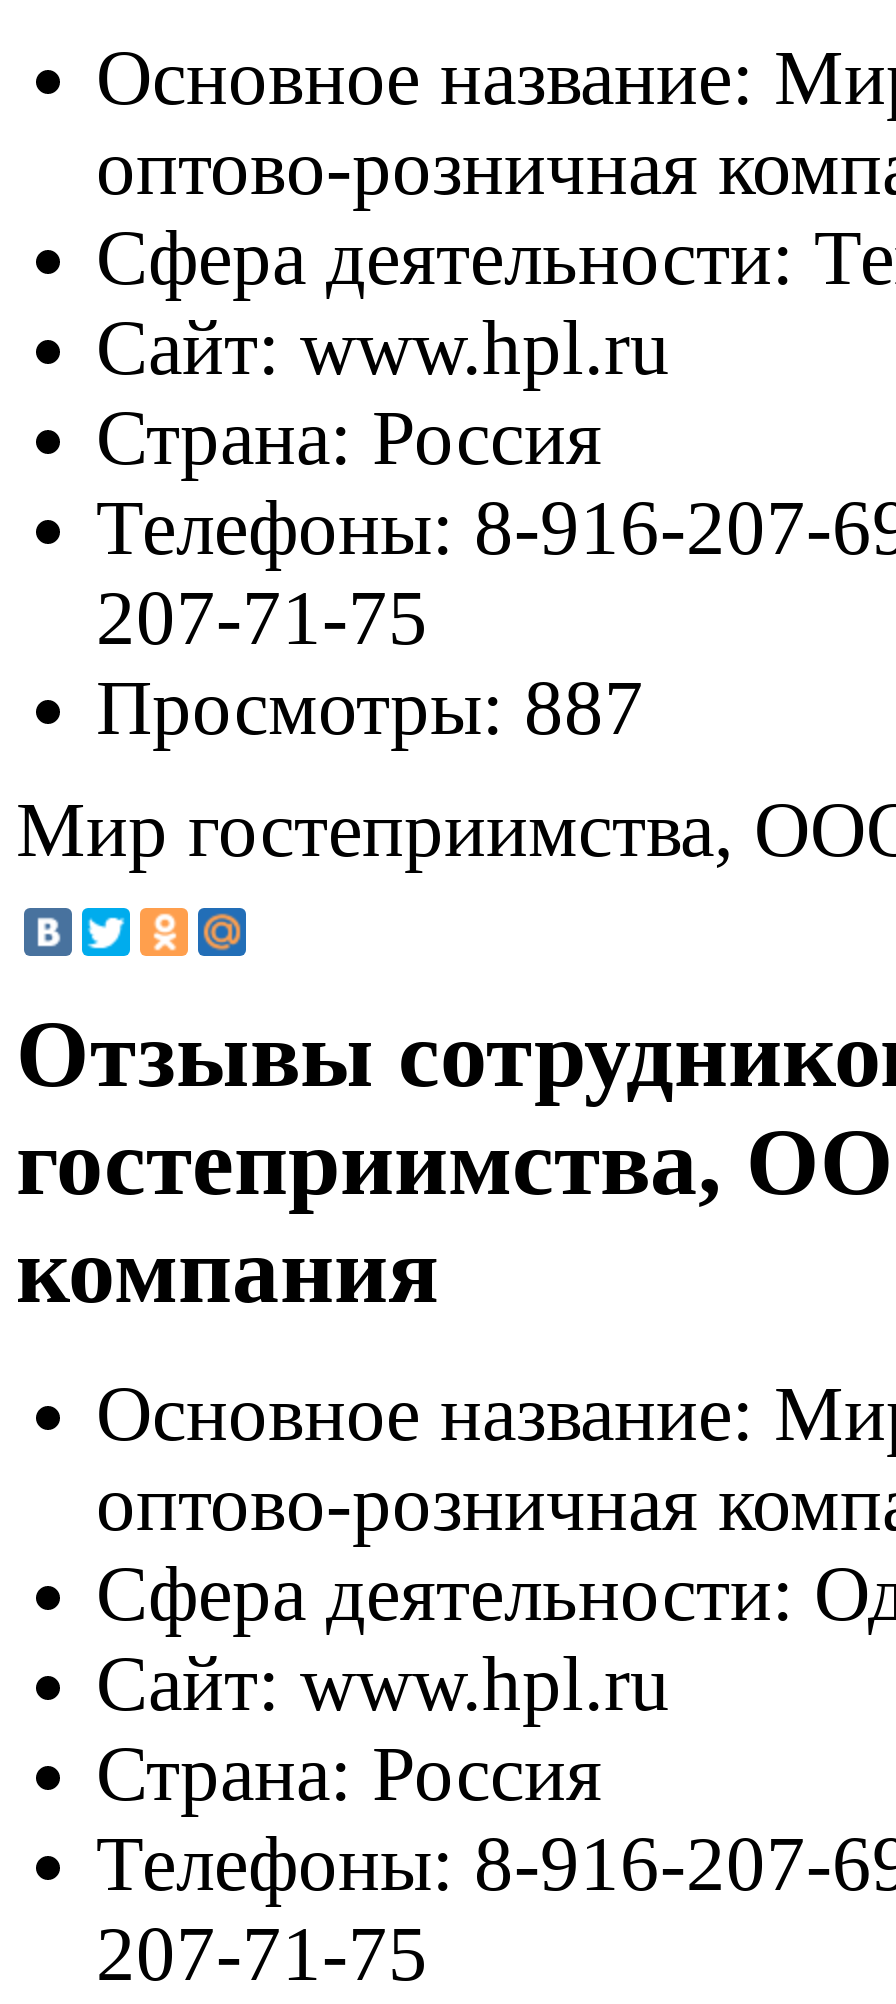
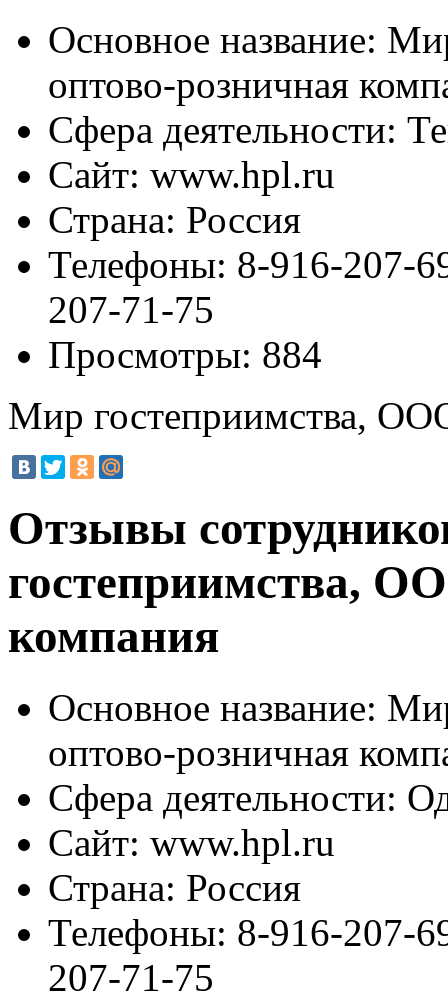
- Просмотры: 887
+ Просмотры: 884
